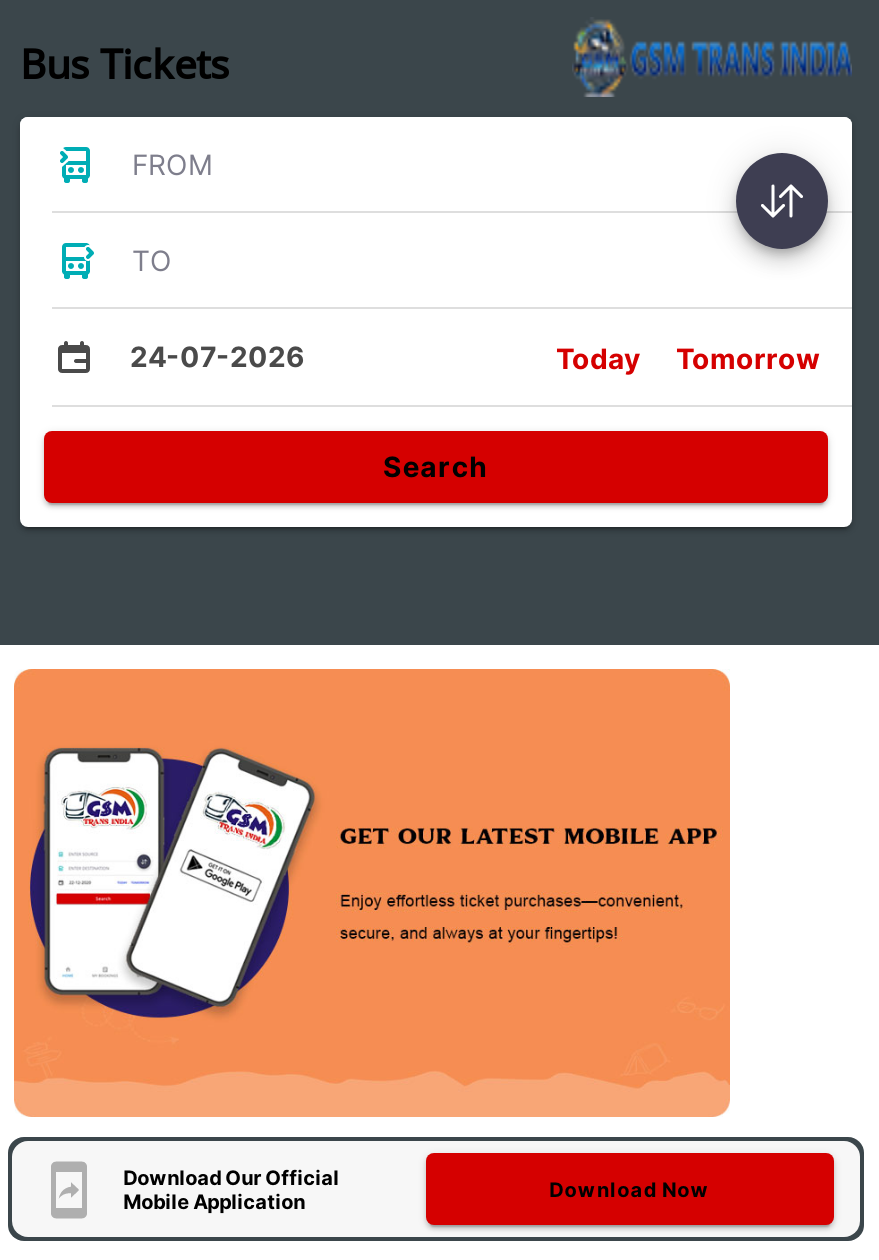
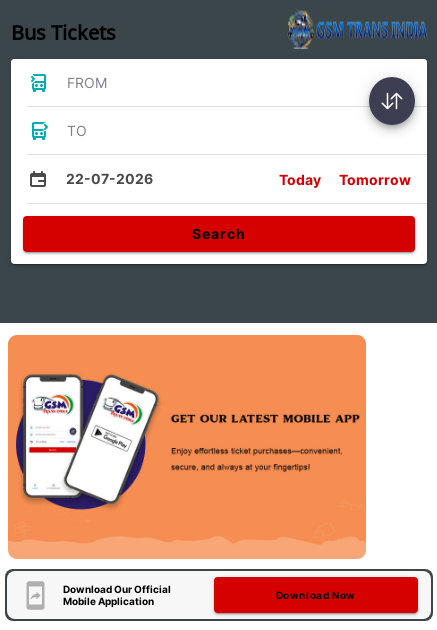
- 24-07-2026
+ 22-07-2026
